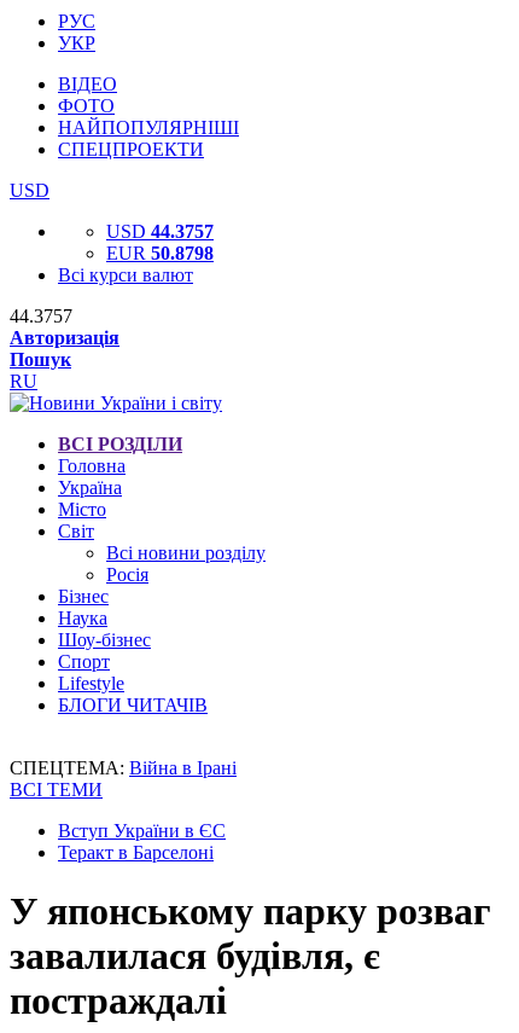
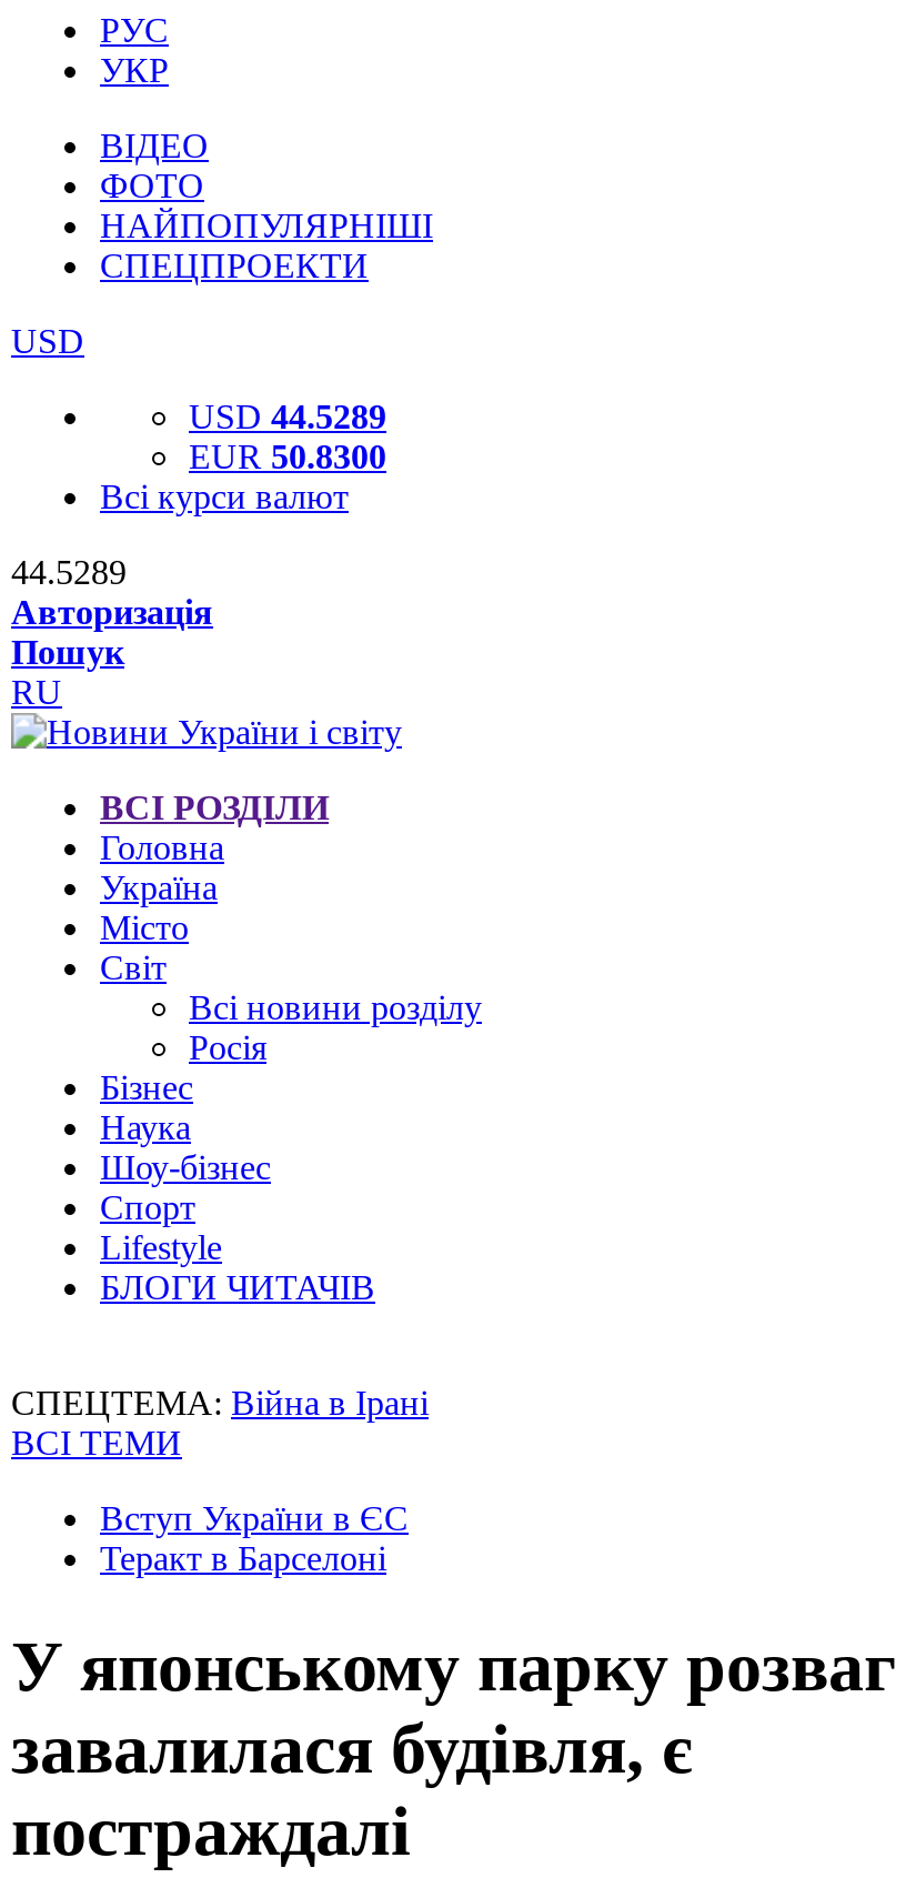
- USD 44.3757
+ USD 44.5289

- EUR 50.8798
+ EUR 50.8300

- 44.3757
+ 44.5289
